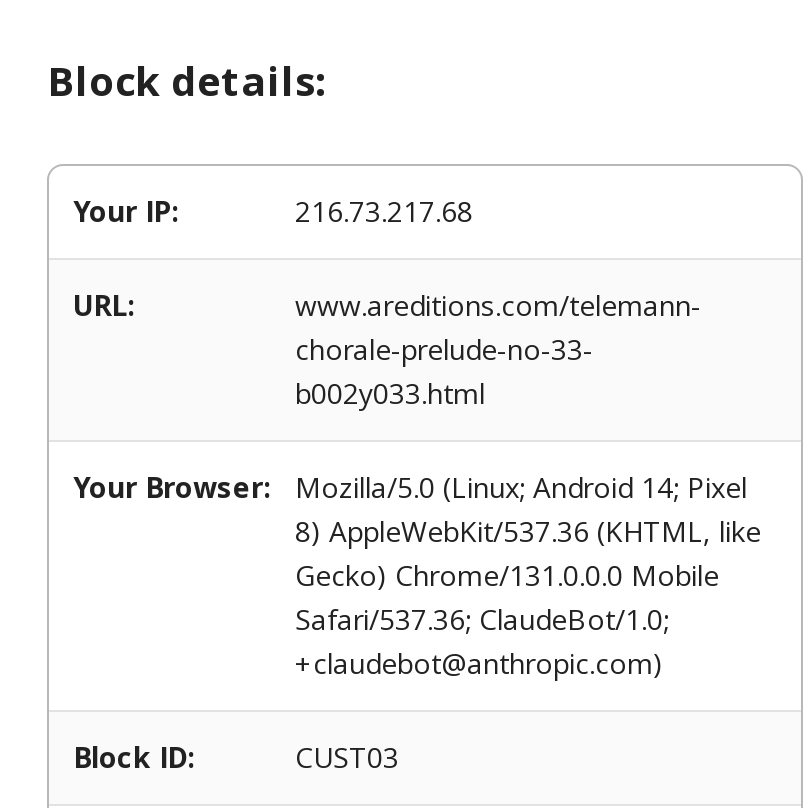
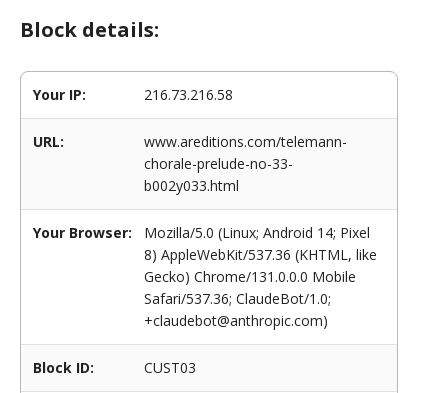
- 216.73.217.68
+ 216.73.216.58
